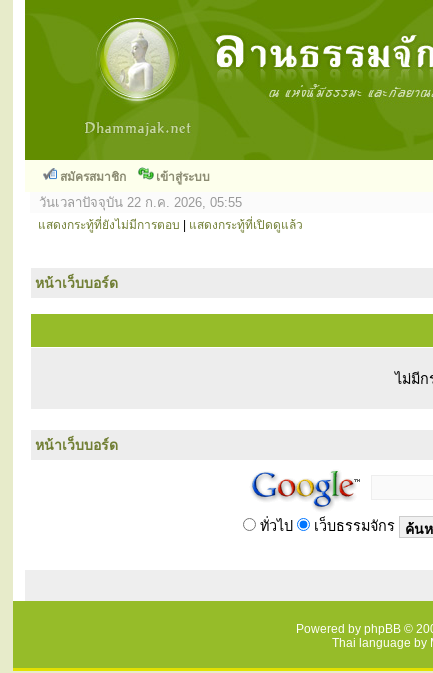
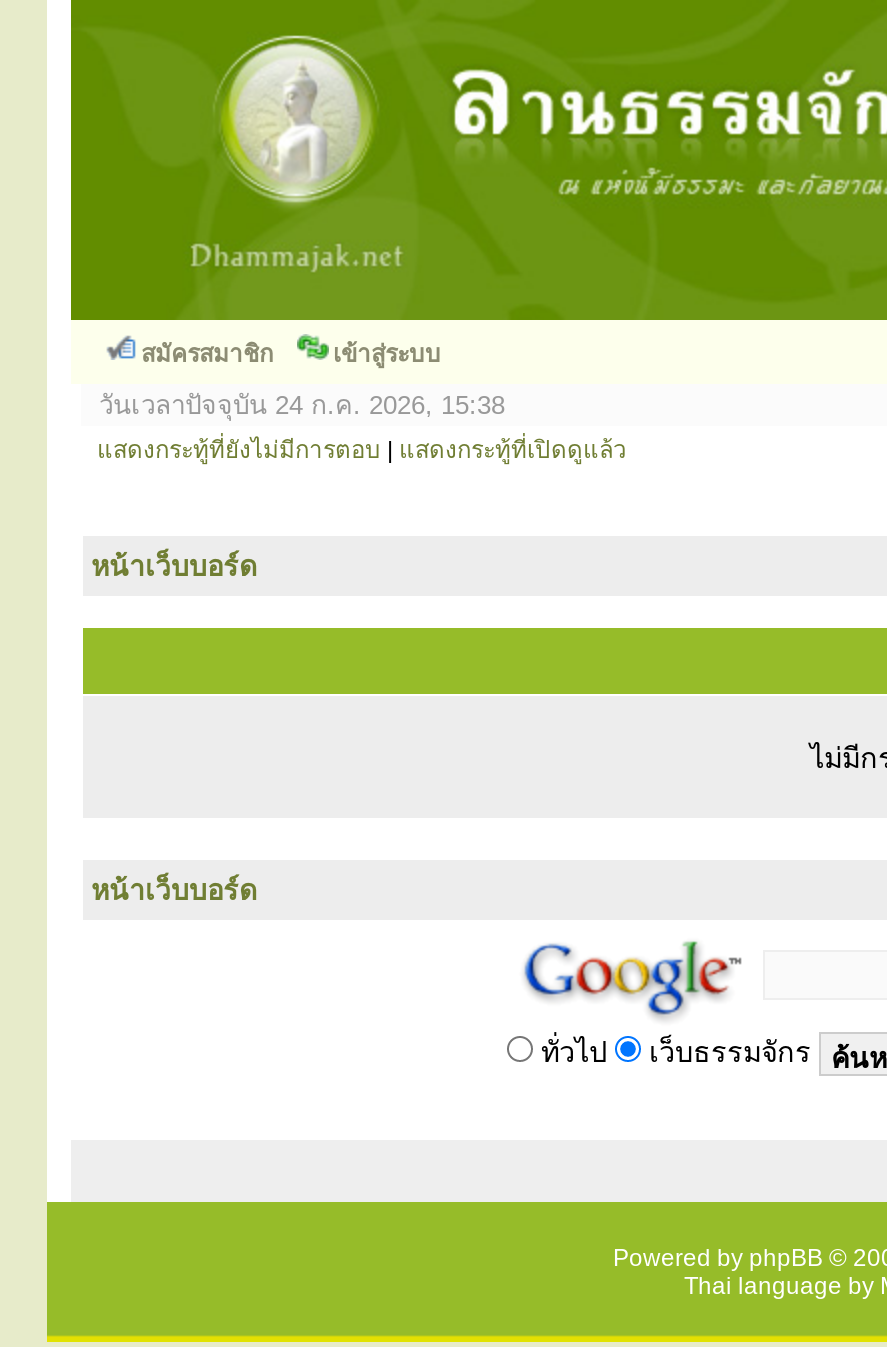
- วันเวลาปัจจุบัน 22 ก.ค. 2026, 05:55
+ วันเวลาปัจจุบัน 24 ก.ค. 2026, 15:38
